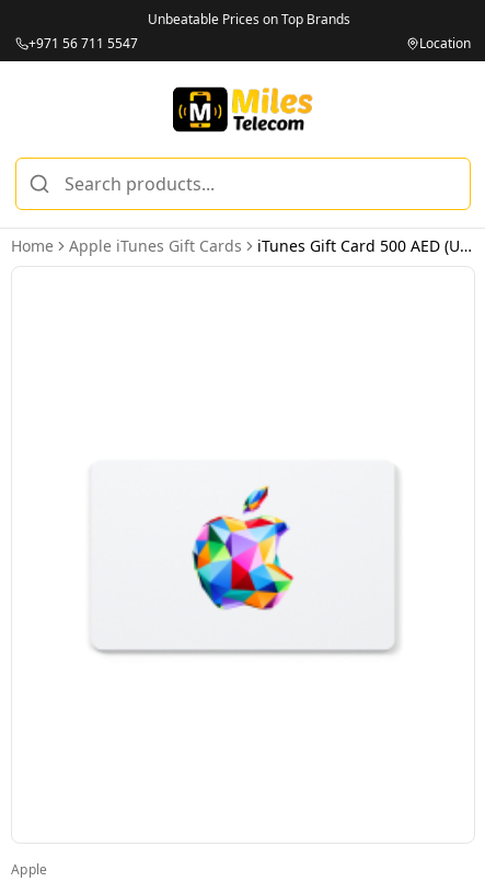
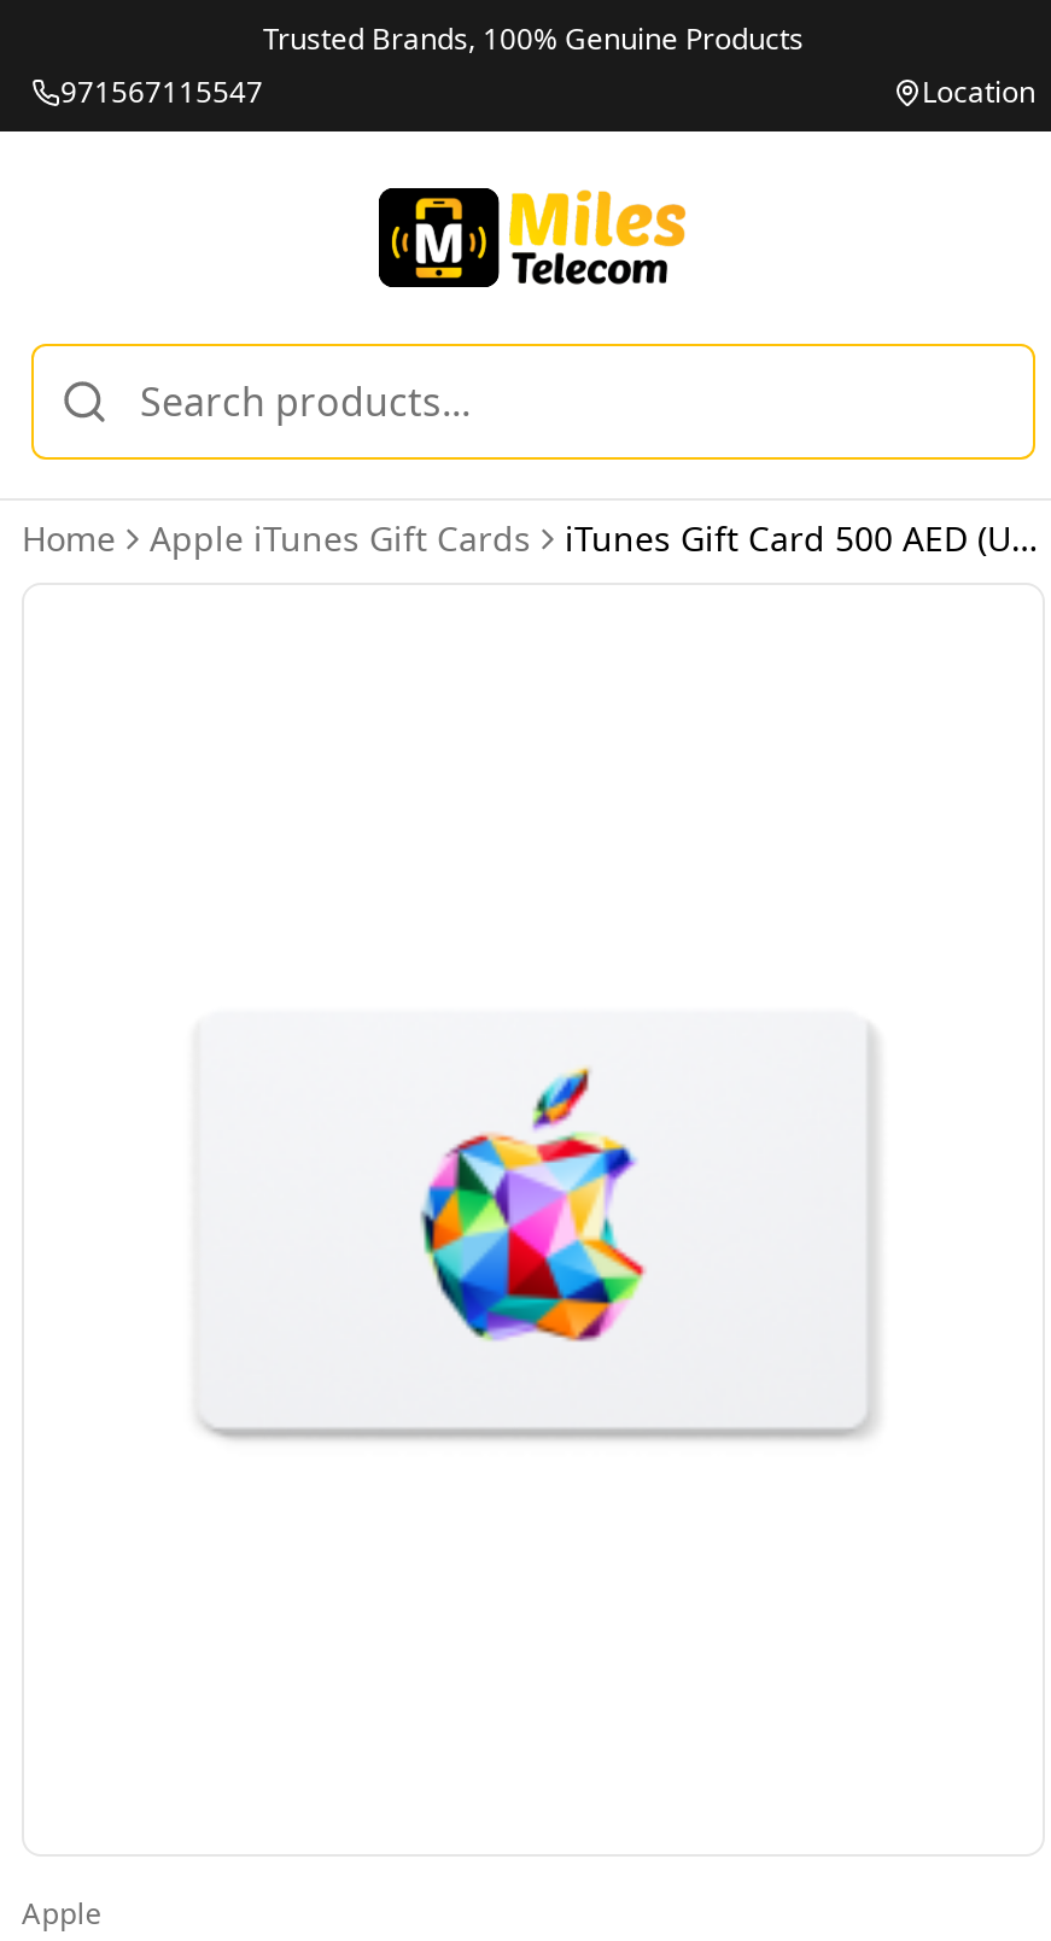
- Unbeatable Prices on Top Brands
- +971 56 711 5547
+ Trusted Brands, 100% Genuine Products
+ 971567115547
